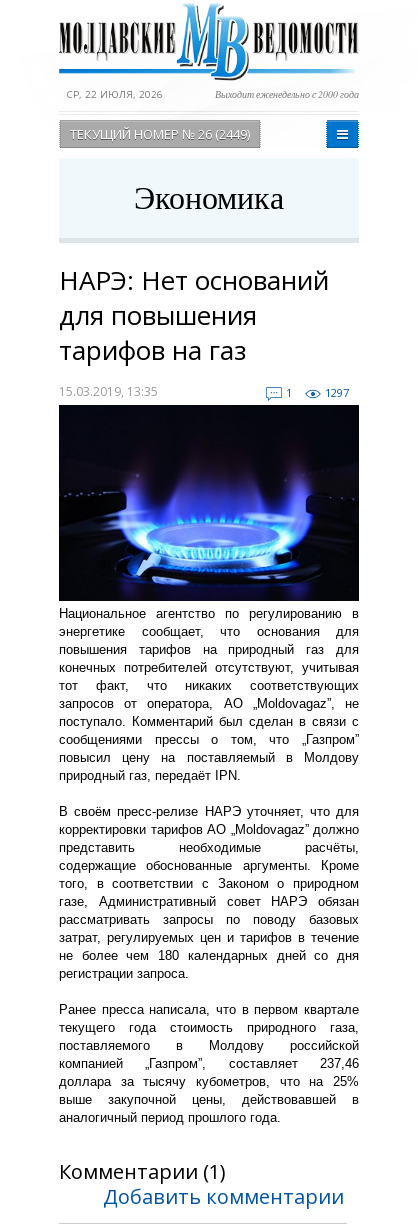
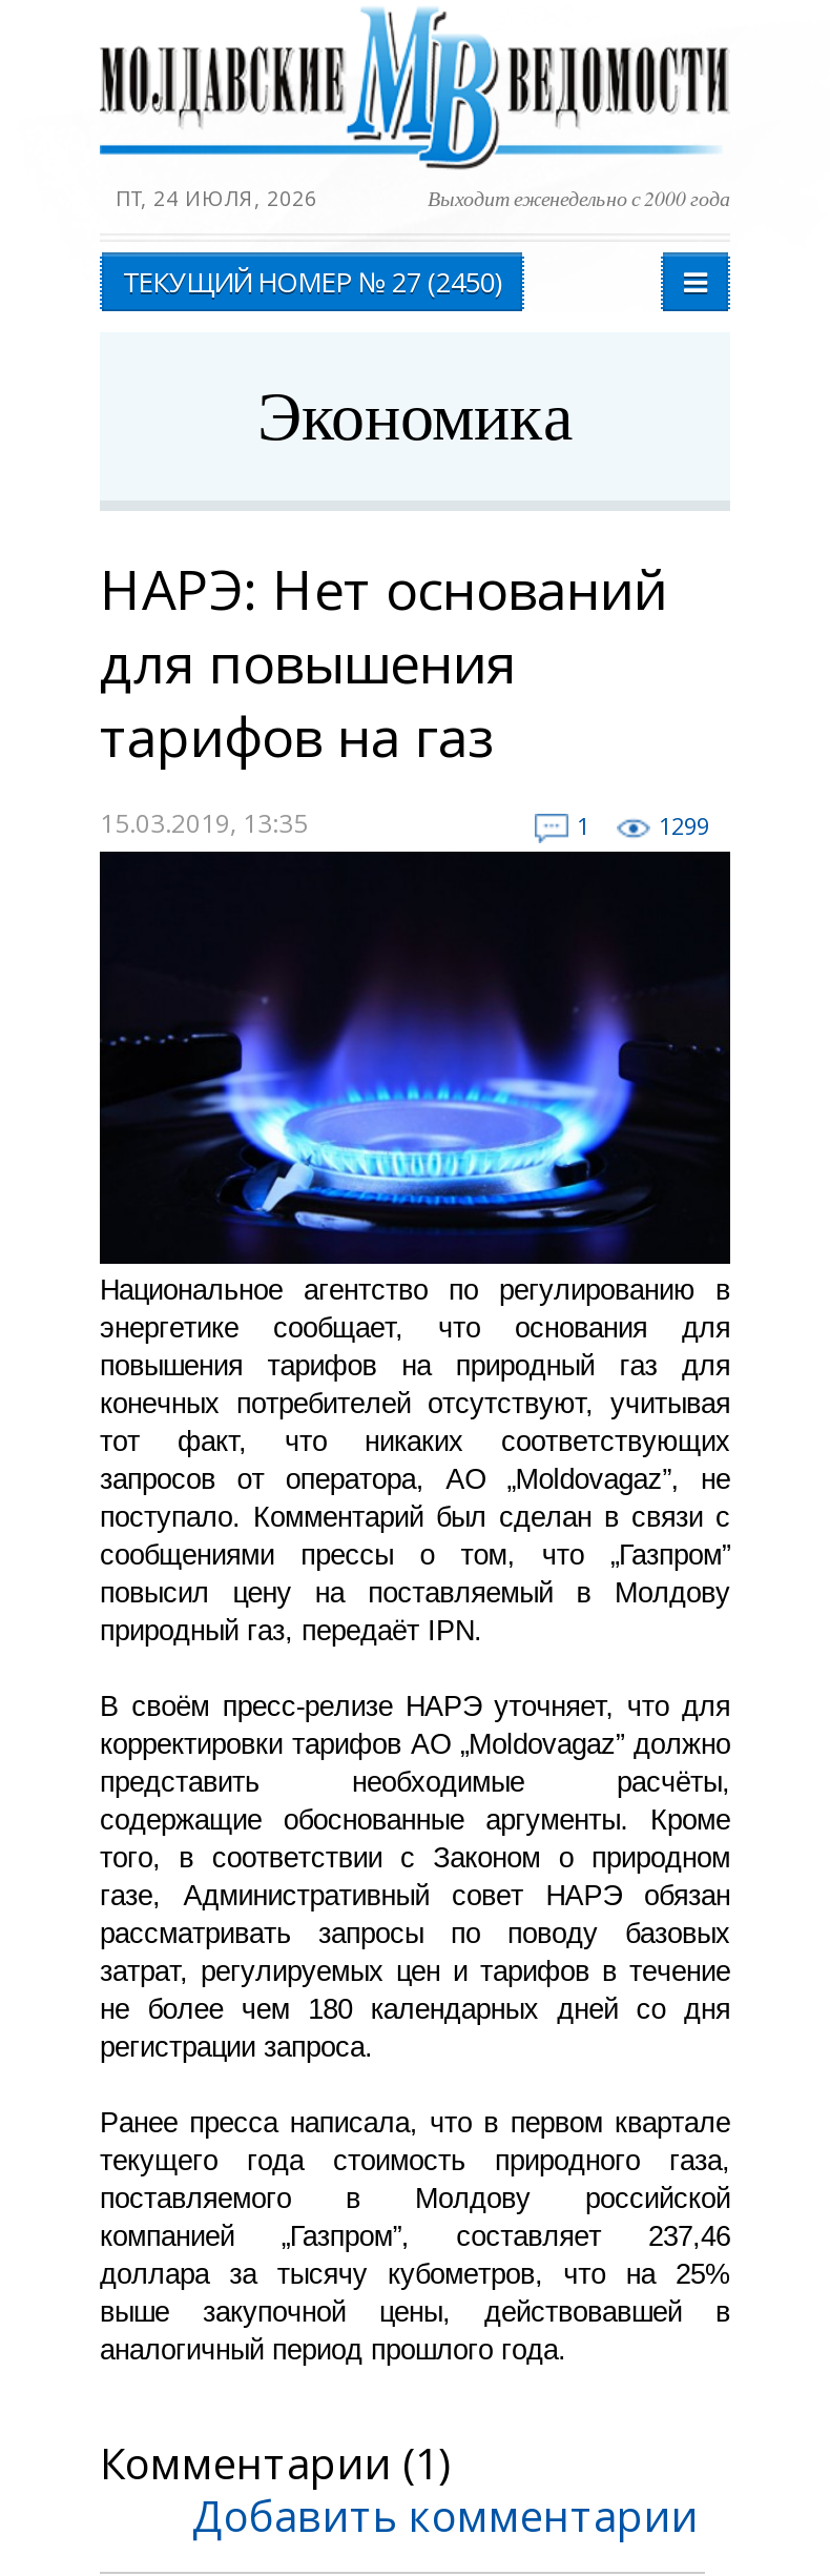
- СР, 22 ИЮЛЯ, 2026
+ ПТ, 24 ИЮЛЯ, 2026

- ТЕКУЩИЙ НОМЕР № 26 (2449)
+ ТЕКУЩИЙ НОМЕР № 27 (2450)

- 1297
+ 1299
